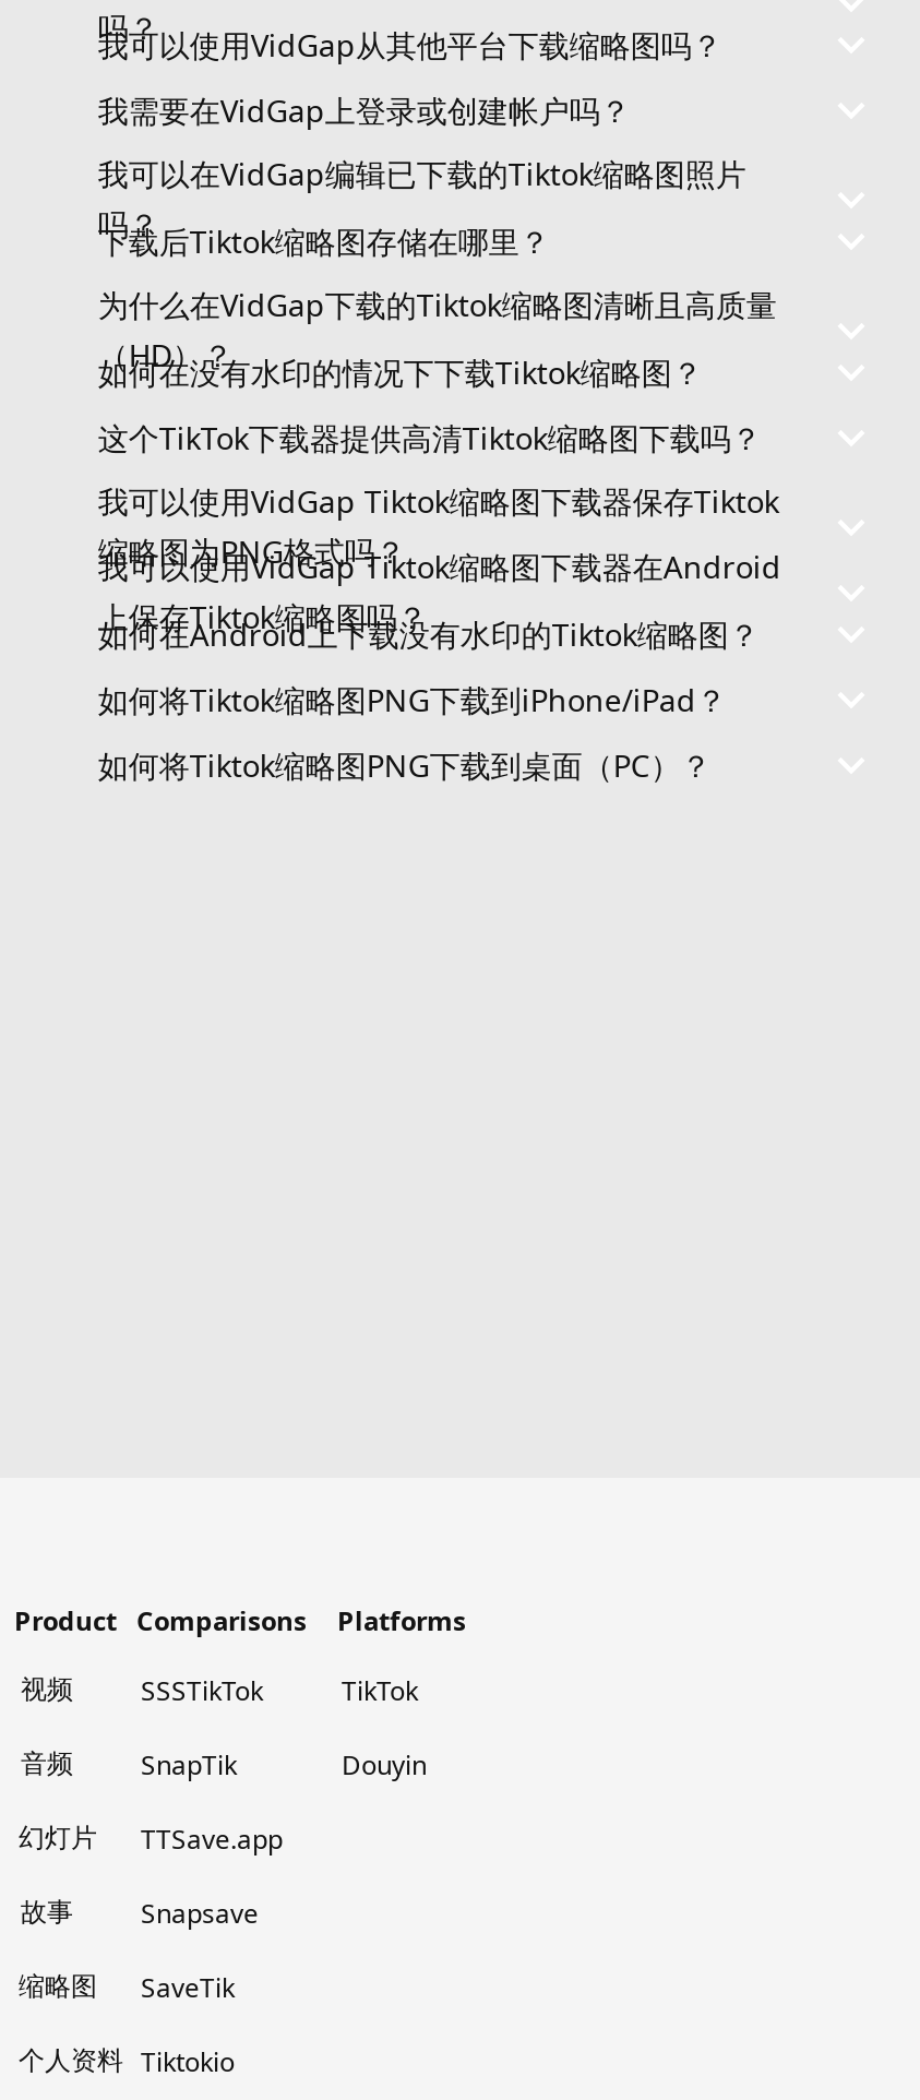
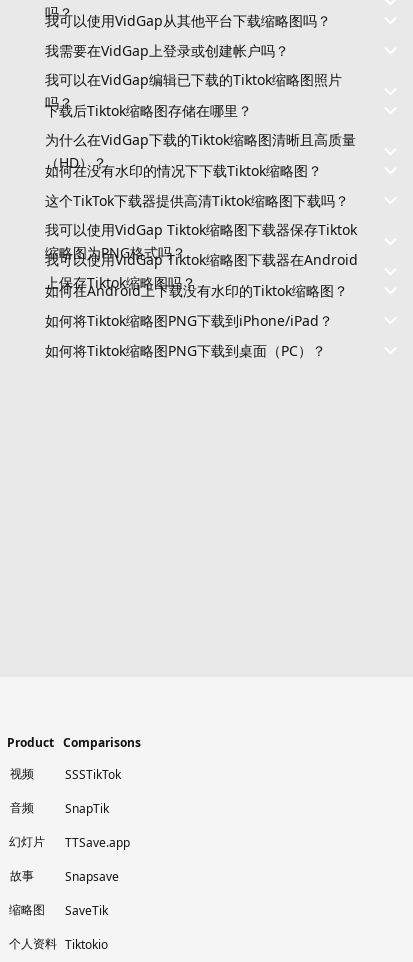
- Platforms
- TikTok
- Douyin
